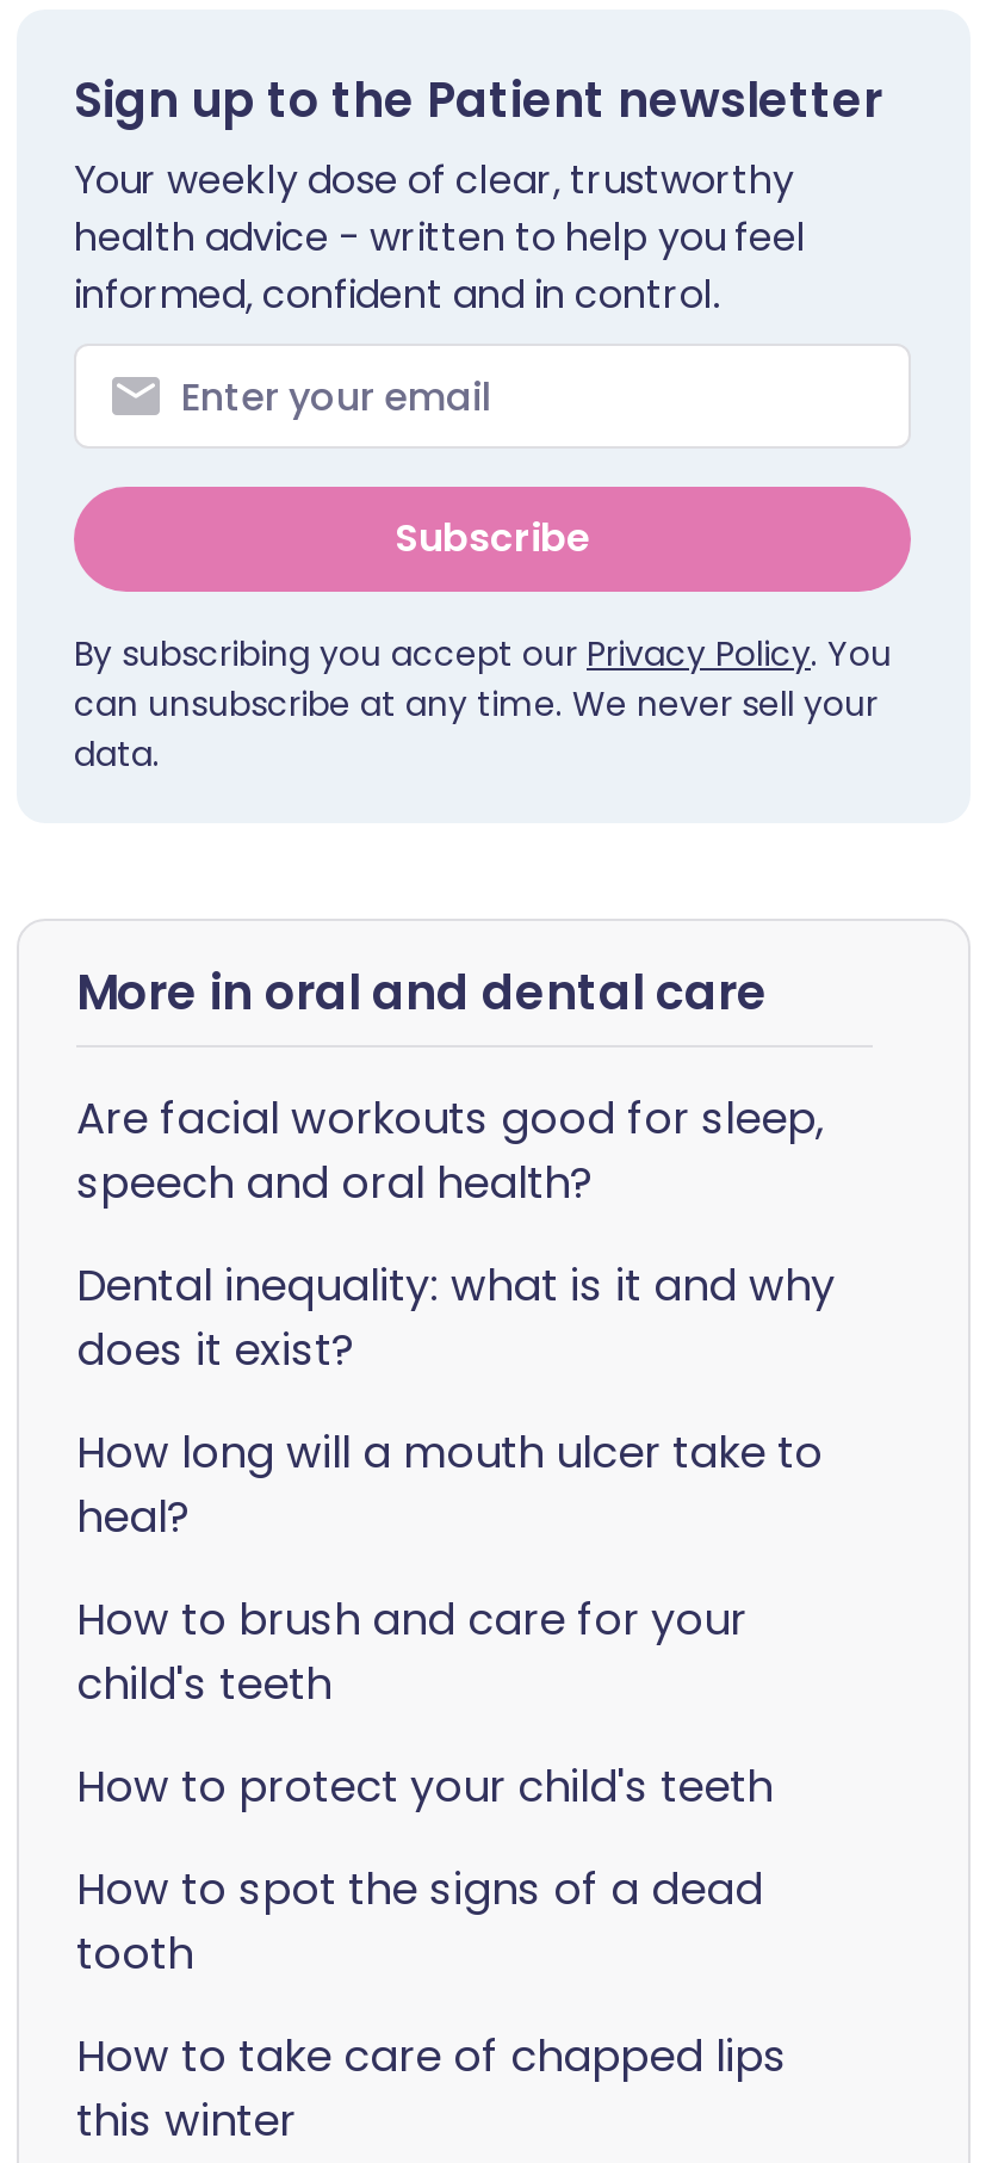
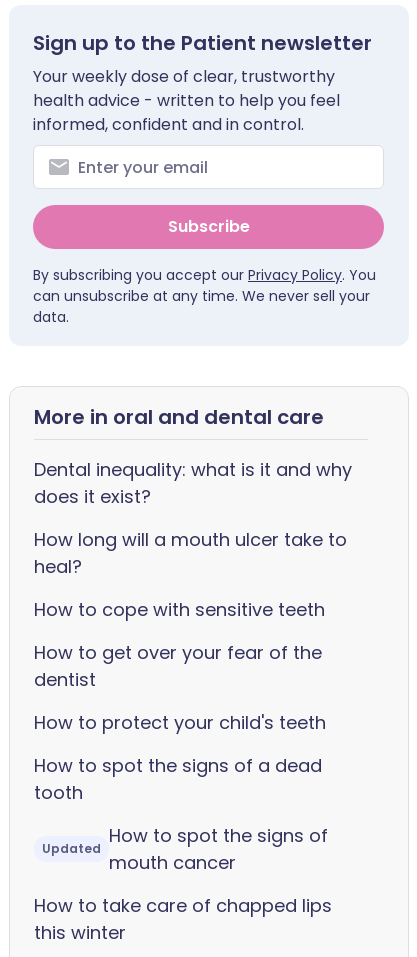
- Are facial workouts good for sleep,
- speech and oral health?

moved up: Dental inequality: what is it and why | does it exist? | How long will a mouth ulcer take to | heal?

- How to brush and care for your
- child's teeth
+ How to cope with sensitive teeth
+ How to get over your fear of the
+ dentist

moved up: How to protect your child's teeth | How to spot the signs of a dead | tooth

+ Updated

+ How to spot the signs of
+ mouth cancer
